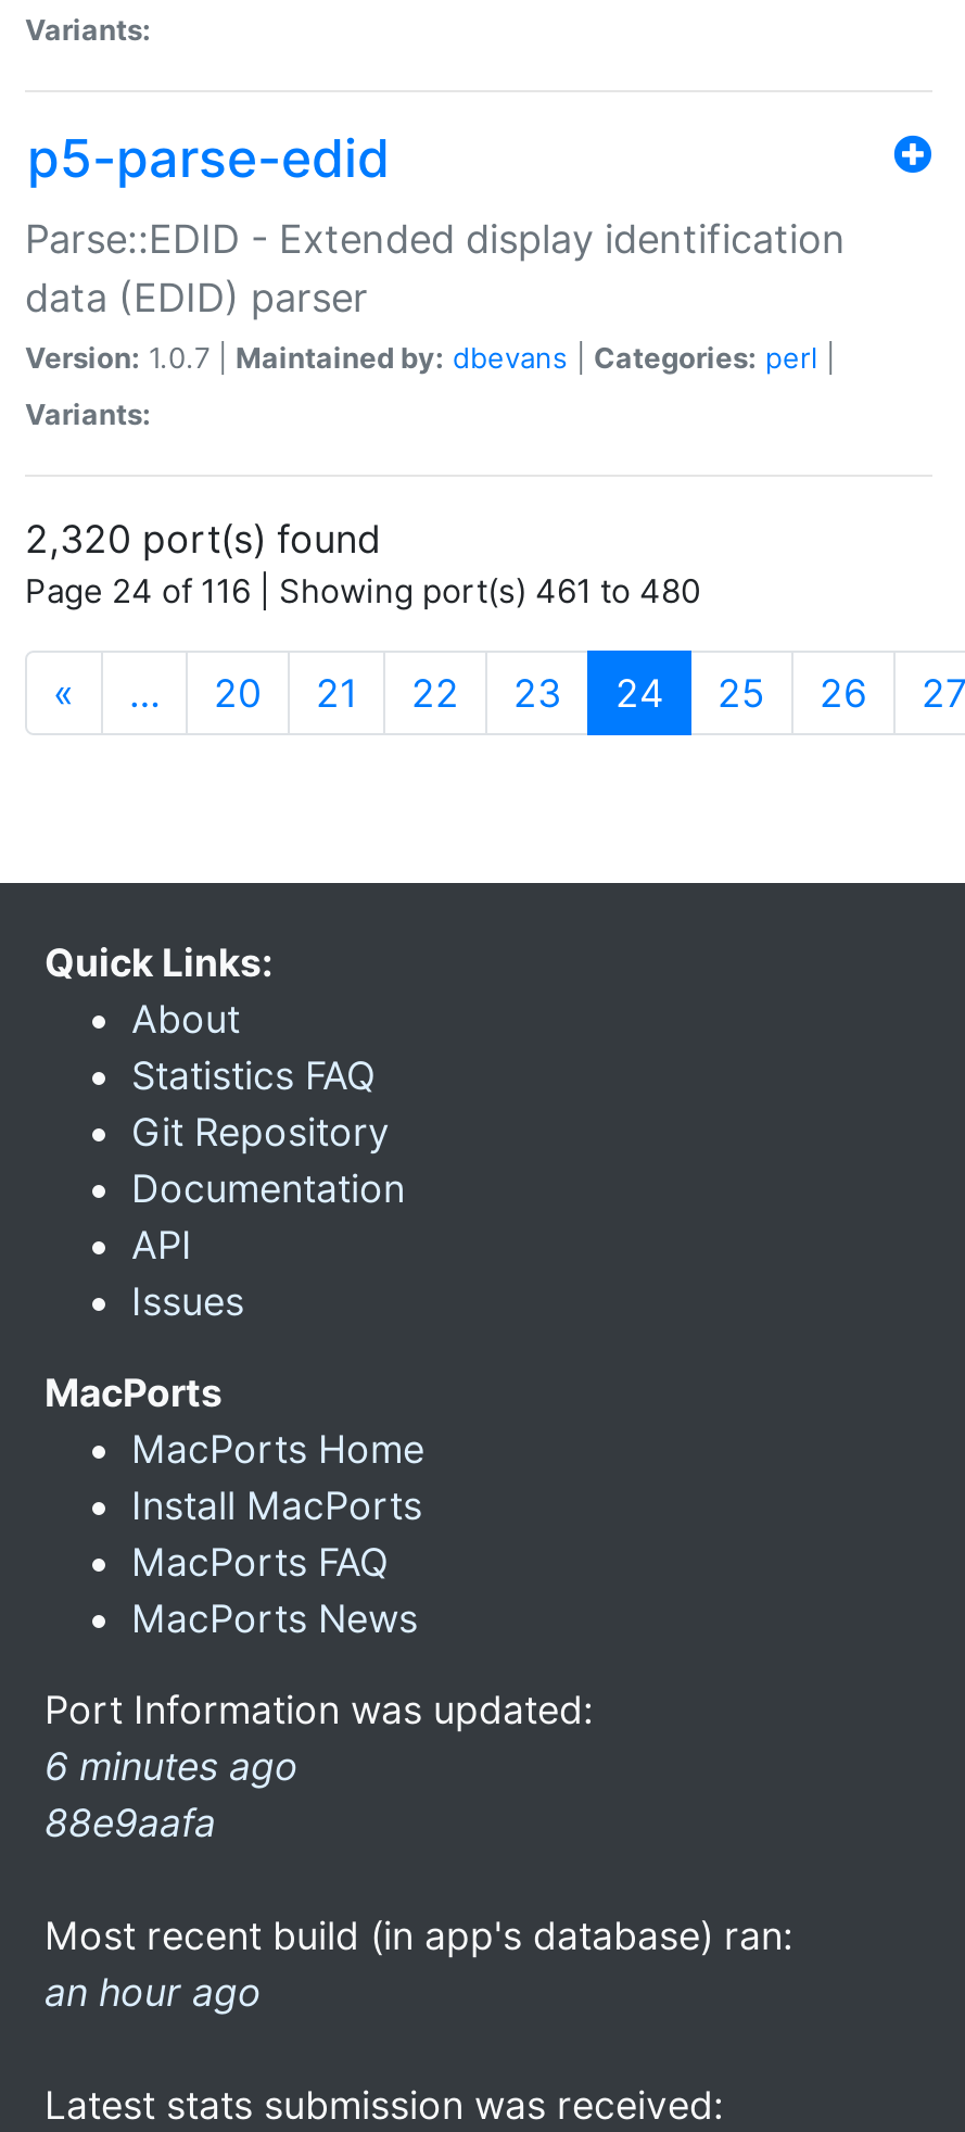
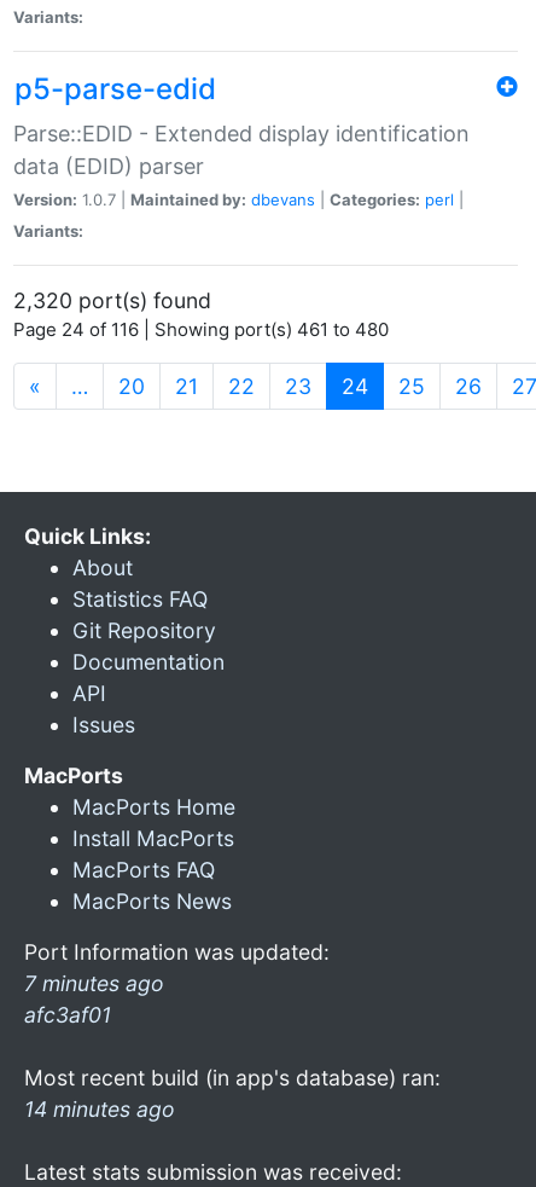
- 6 minutes ago
- 88e9aafa
+ 7 minutes ago
+ afc3af01

- an hour ago
+ 14 minutes ago
